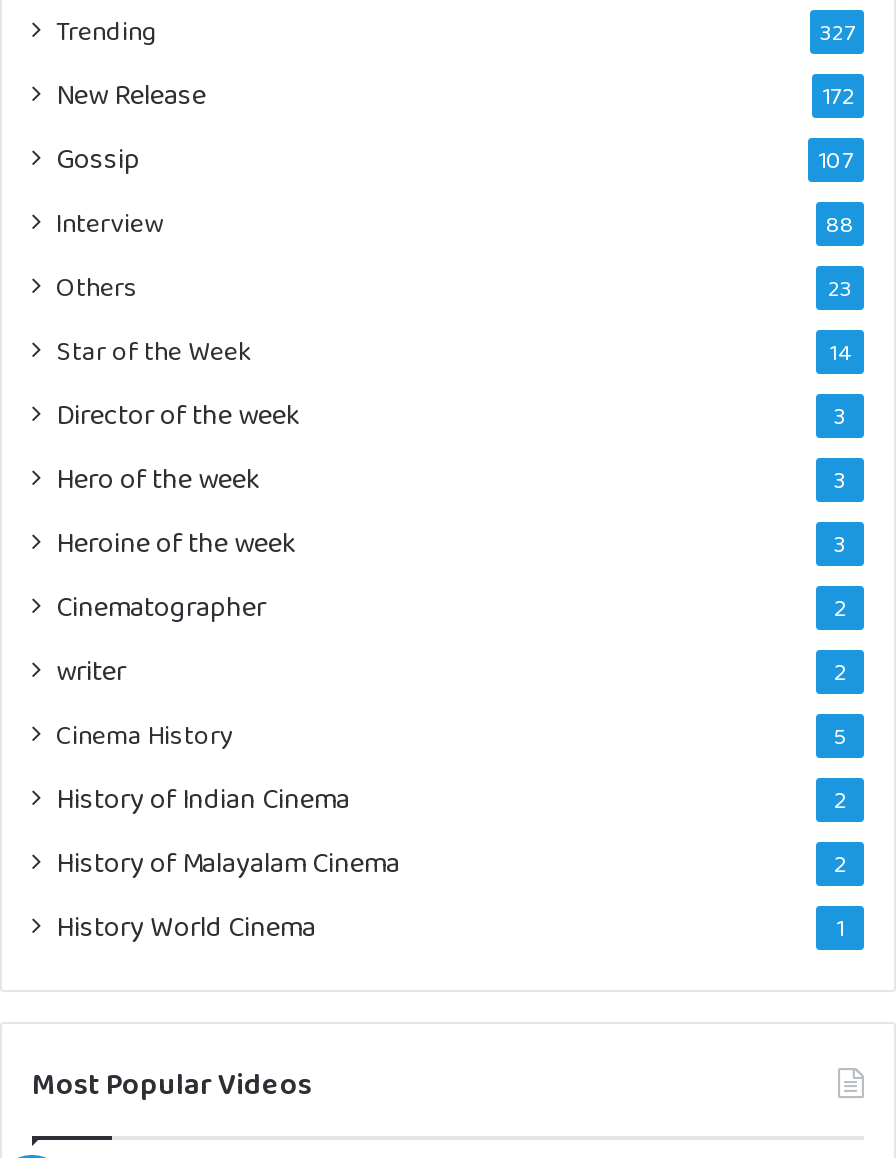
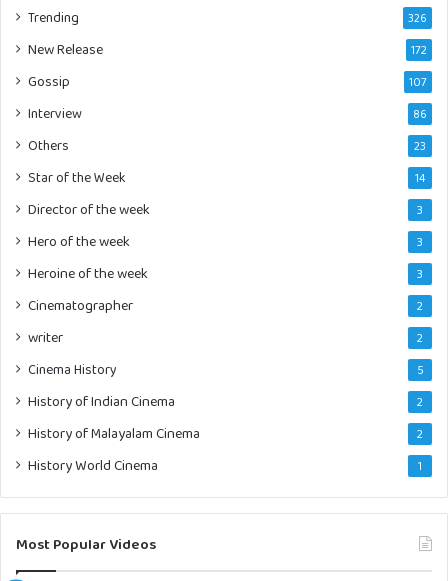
- 327
+ 326

- 88
+ 86
